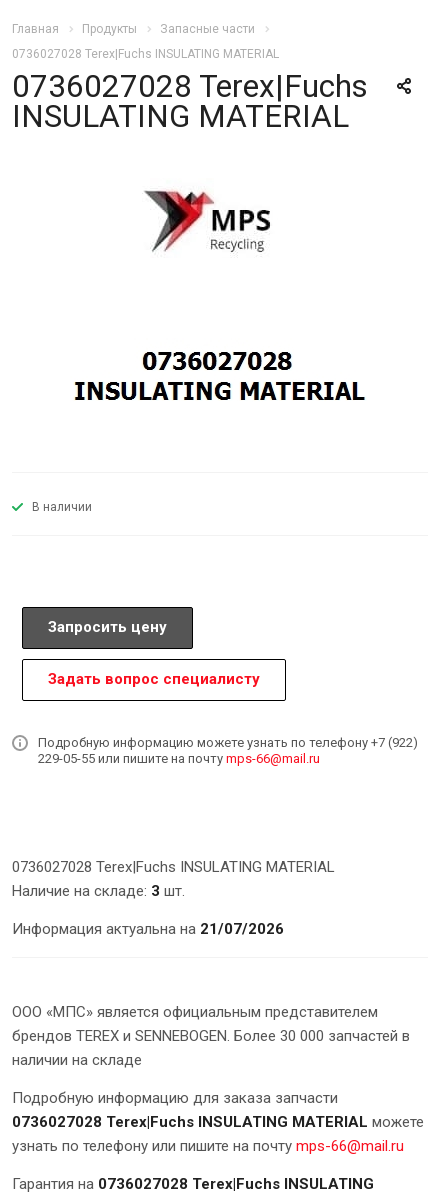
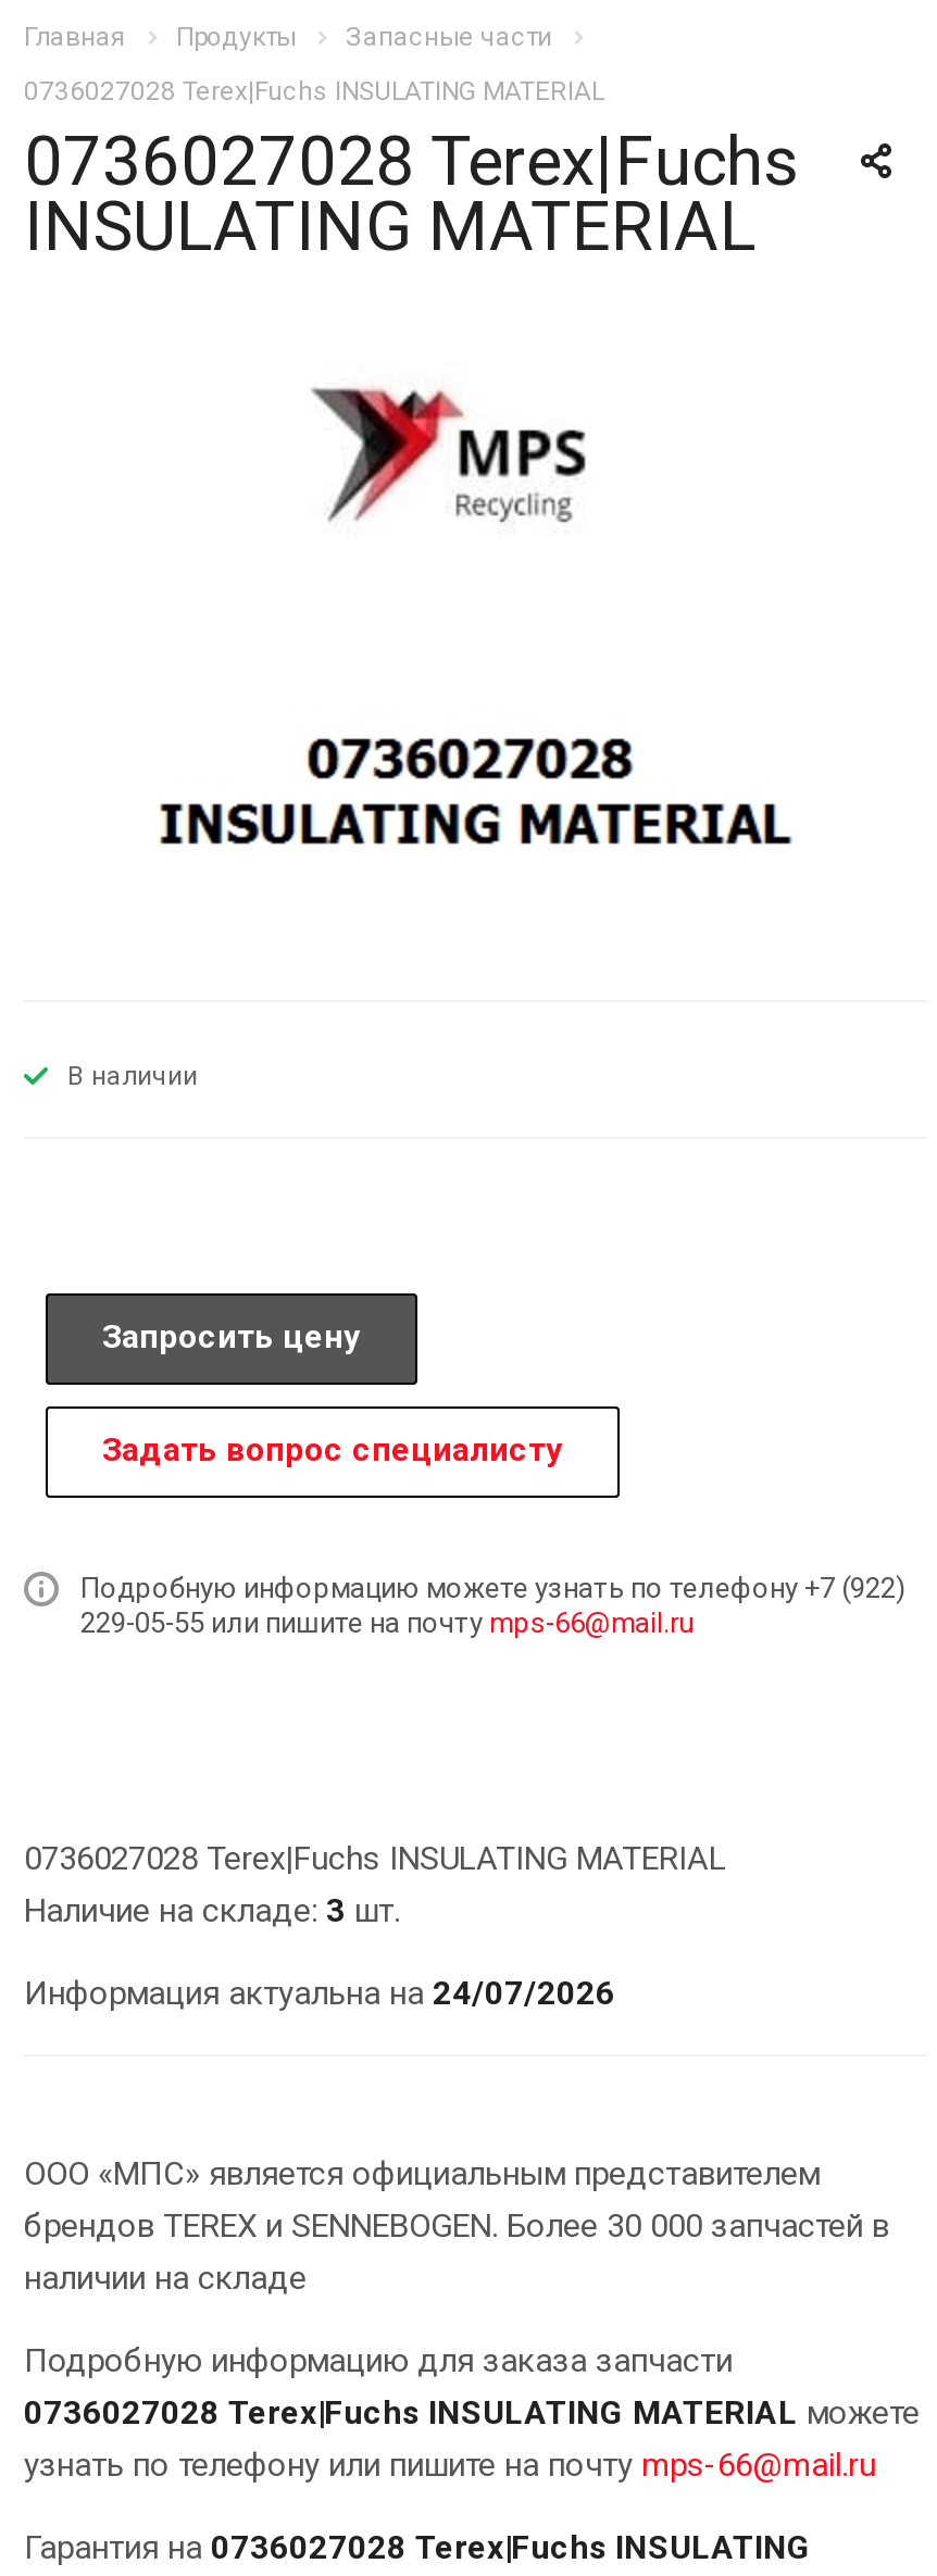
- Информация актуальна на 21/07/2026
+ Информация актуальна на 24/07/2026
